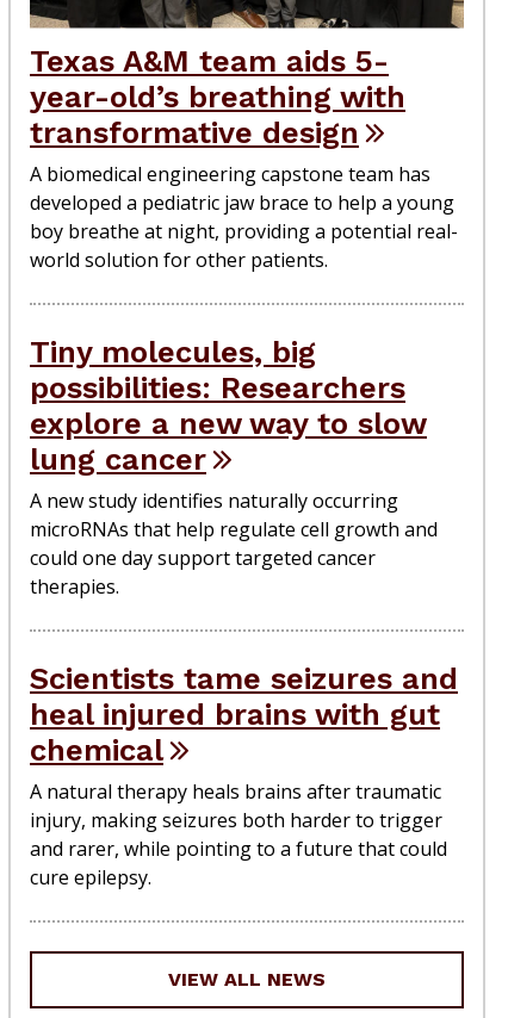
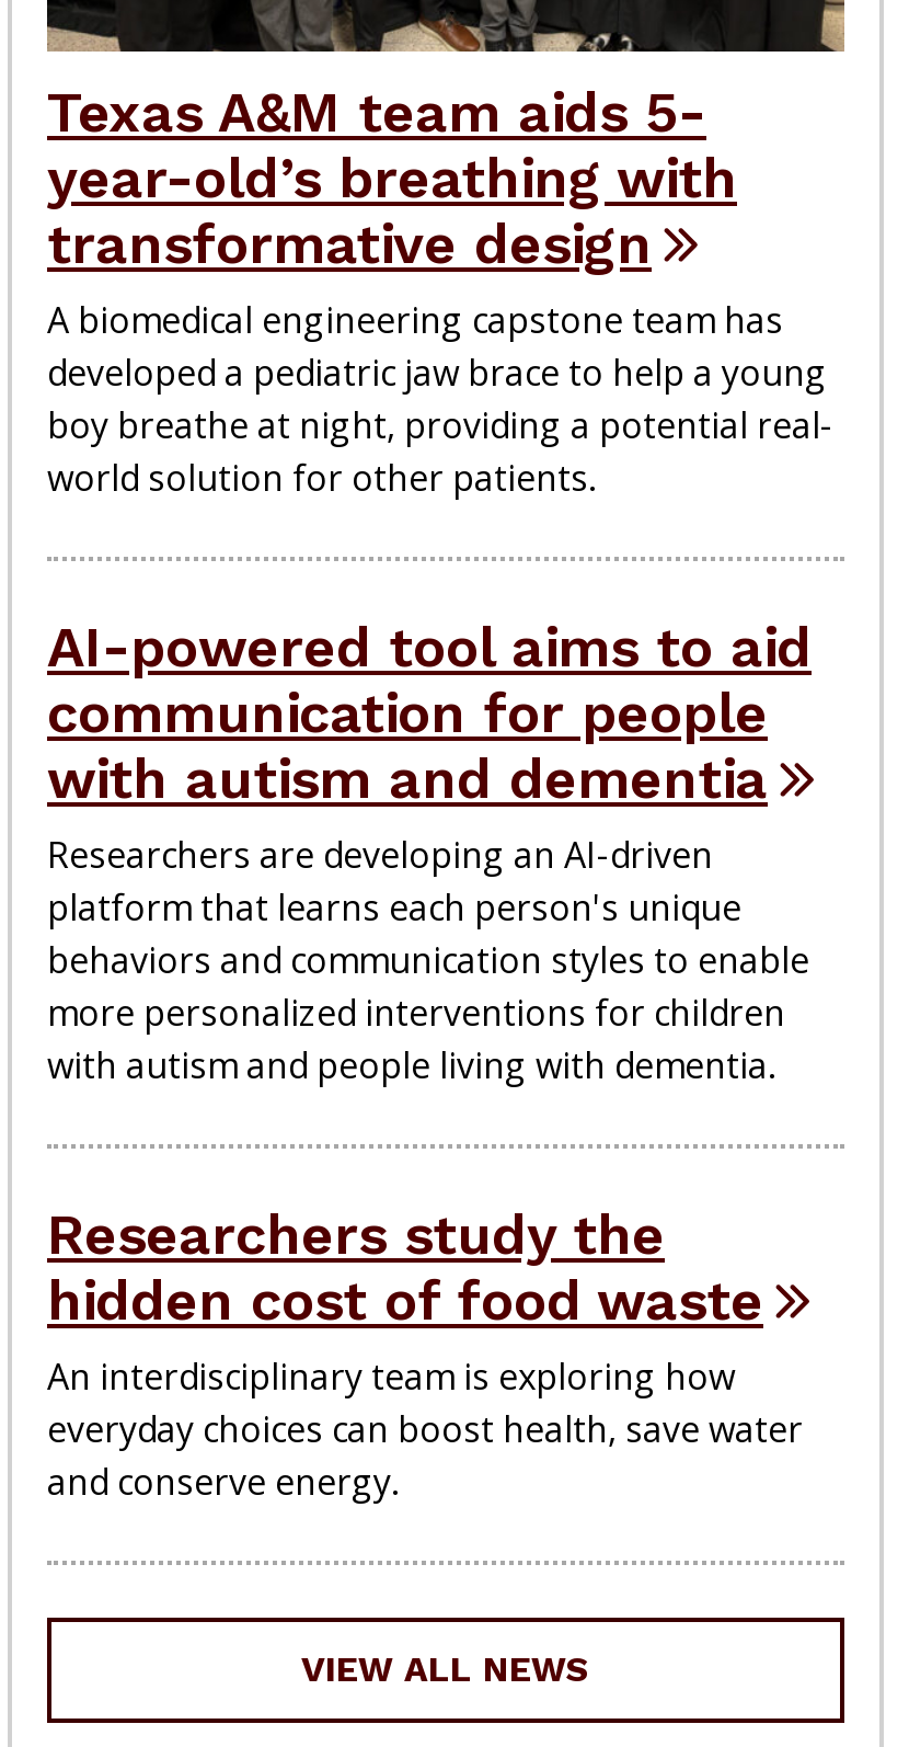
- Tiny molecules, big
- possibilities: Researchers
- explore a new way to slow
- lung cancer
- A new study identifies naturally occurring
- microRNAs that help regulate cell growth and
- could one day support targeted cancer
- therapies.
+ AI-powered tool aims to aid
+ communication for people
+ with autism and dementia
+ Researchers are developing an AI-driven
+ platform that learns each person's unique
+ behaviors and communication styles to enable
+ more personalized interventions for children
+ with autism and people living with dementia.

- Scientists tame seizures and
- heal injured brains with gut
- chemical
- A natural therapy heals brains after traumatic
- injury, making seizures both harder to trigger
- and rarer, while pointing to a future that could
- cure epilepsy.
+ Researchers study the
+ hidden cost of food waste
+ An interdisciplinary team is exploring how
+ everyday choices can boost health, save water
+ and conserve energy.
